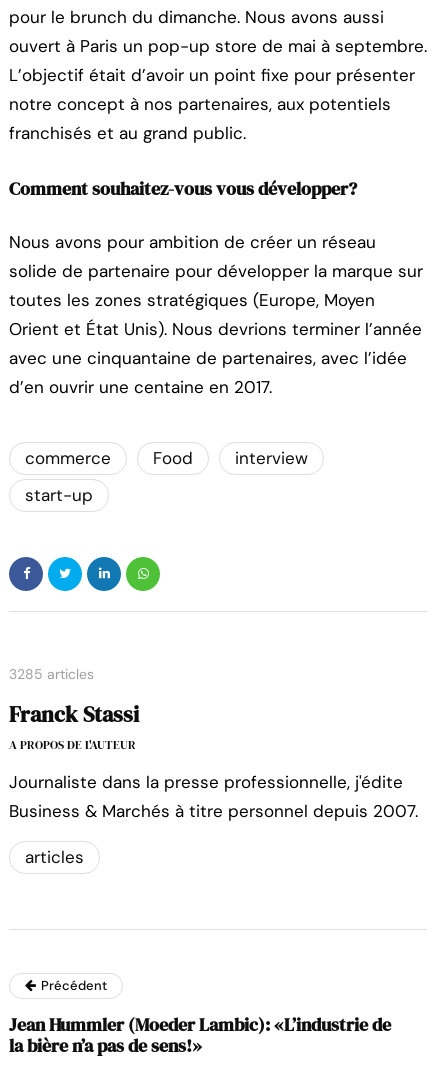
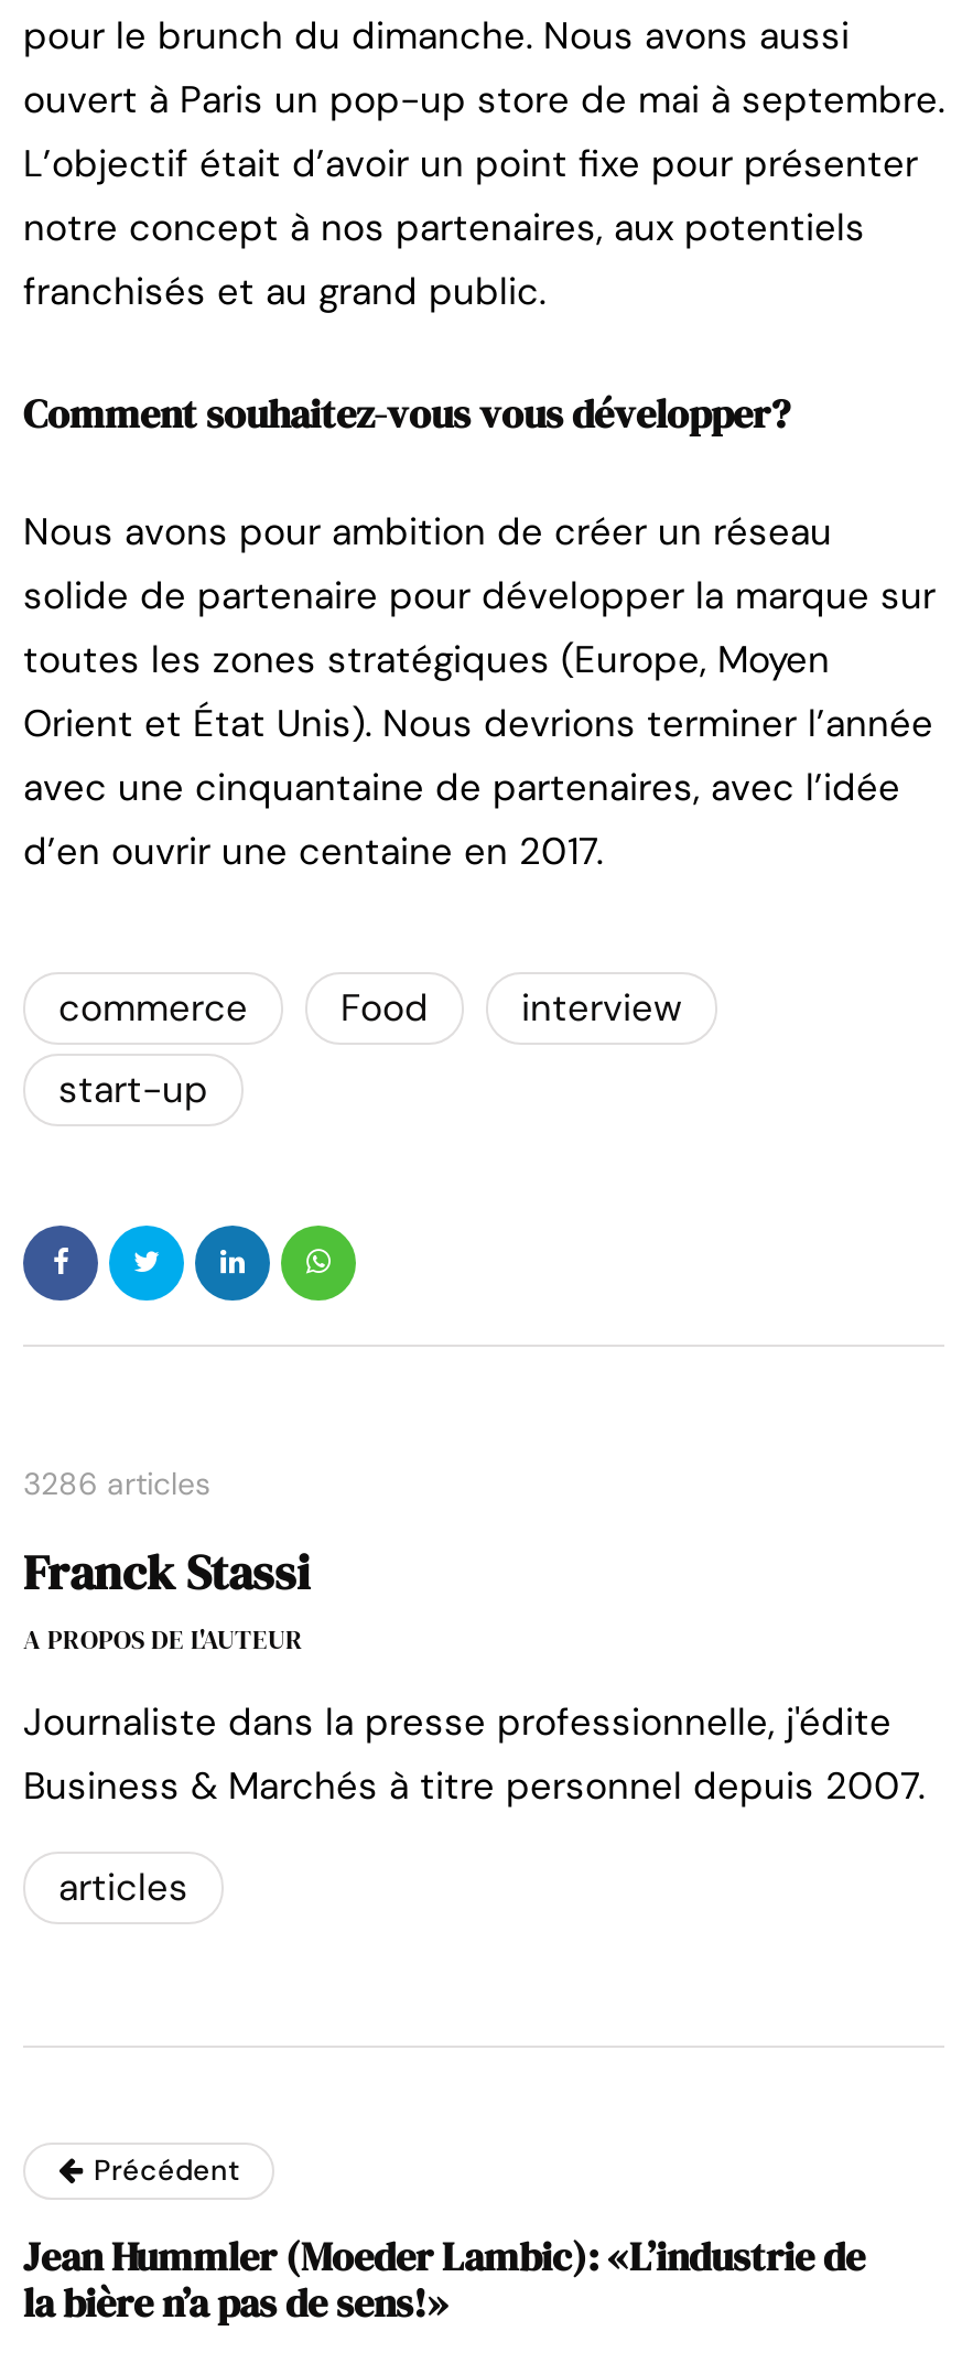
- 3285 articles
+ 3286 articles
